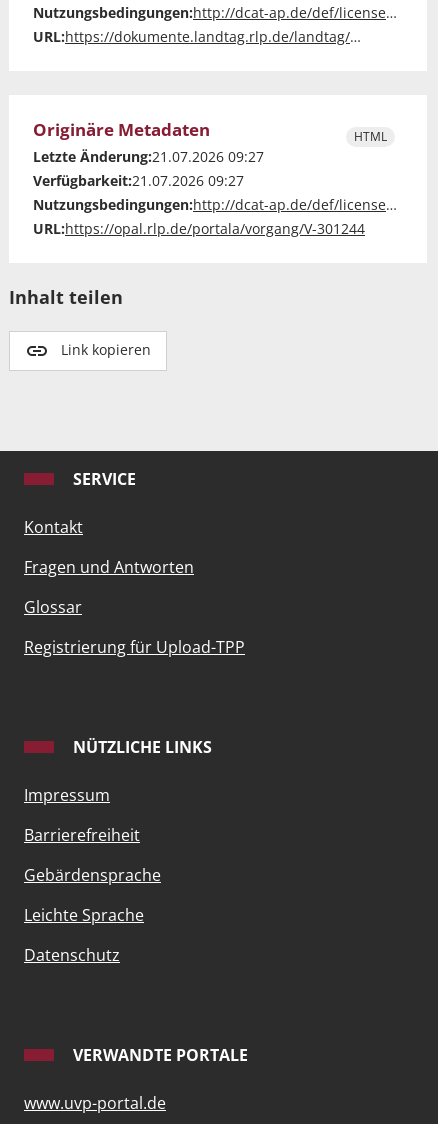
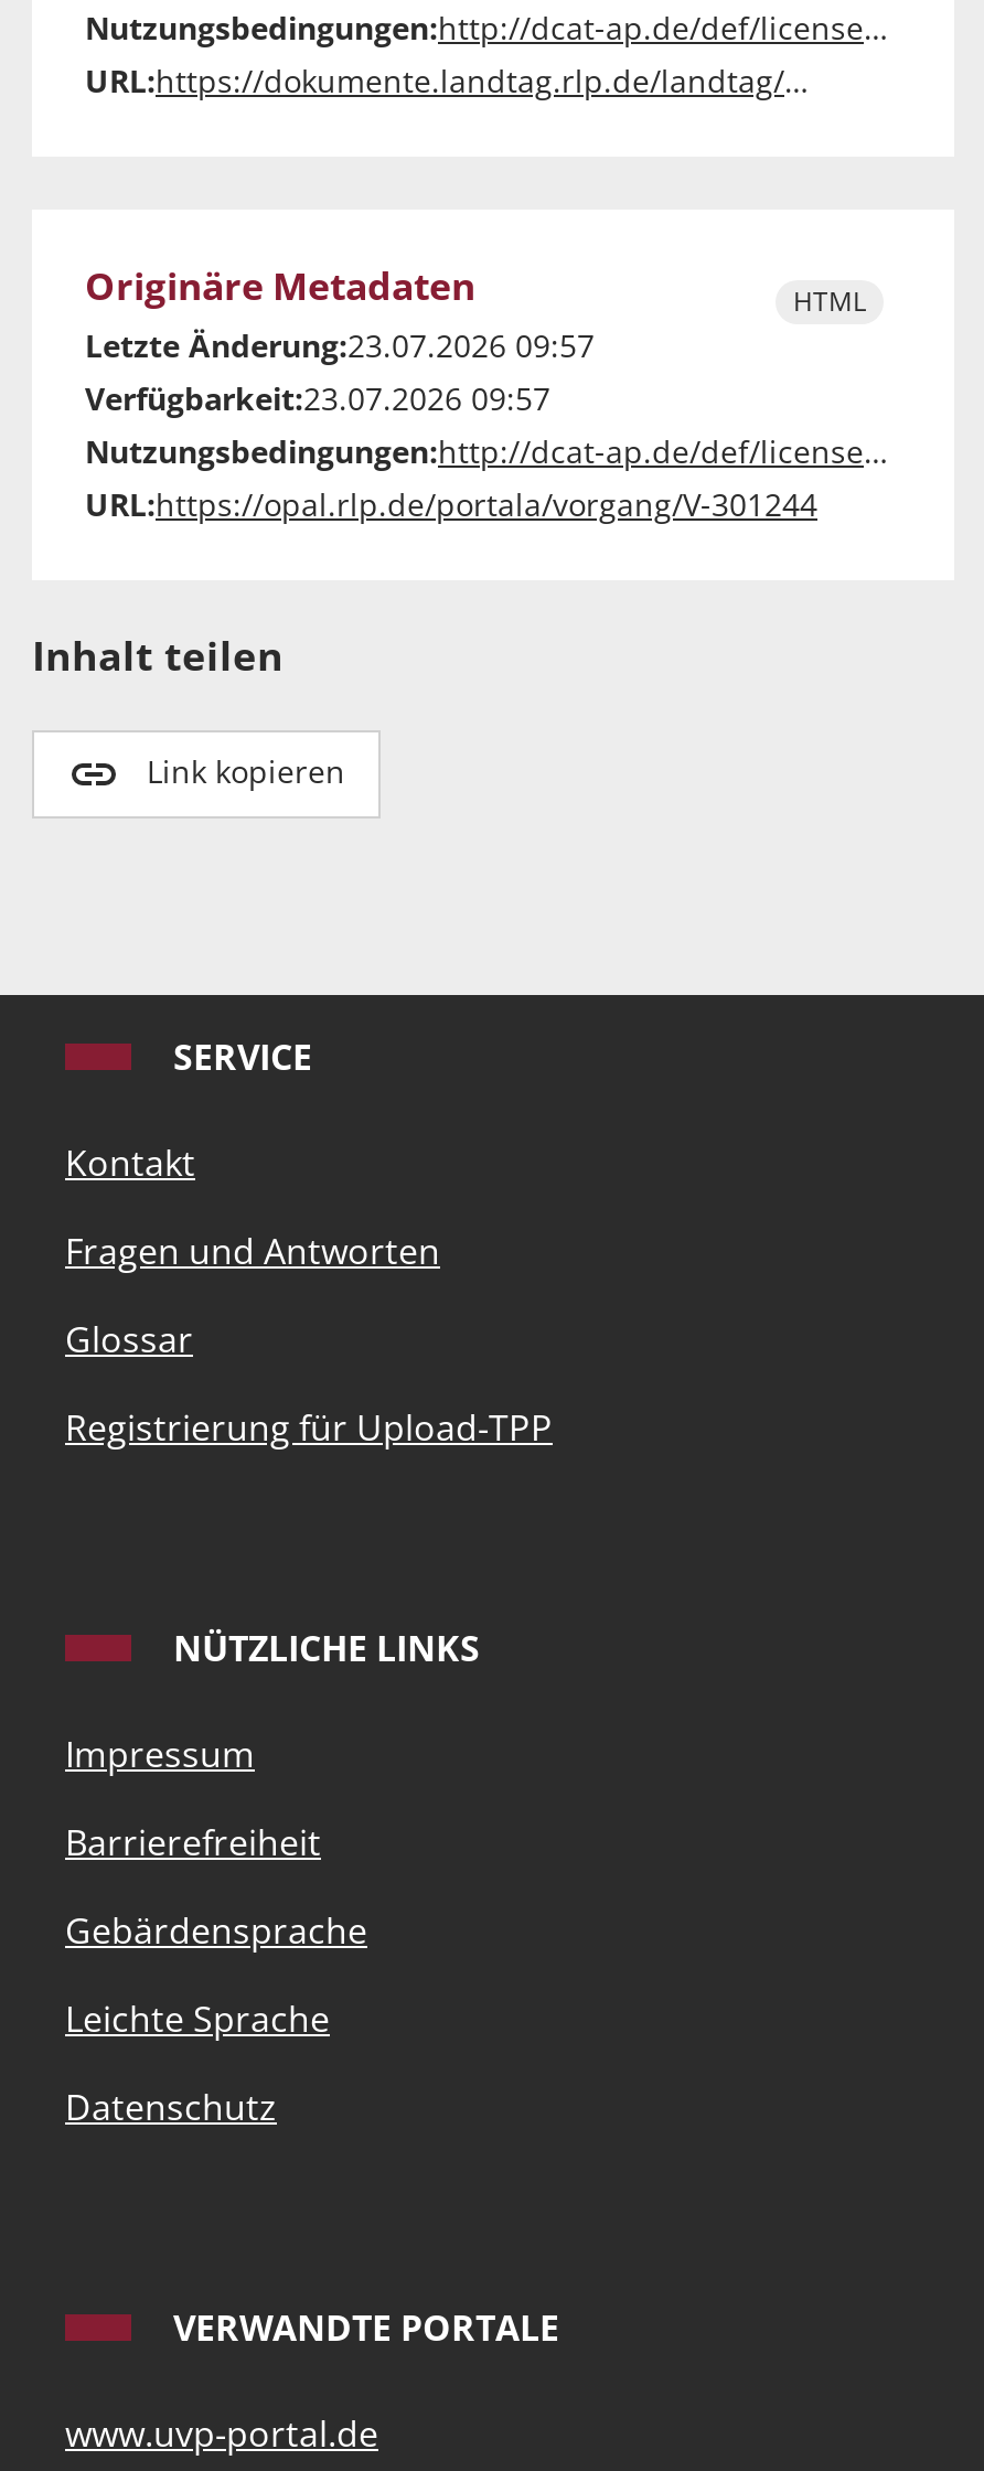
- Letzte Änderung:21.07.2026 09:27
+ Letzte Änderung:23.07.2026 09:57

- Verfügbarkeit:21.07.2026 09:27
+ Verfügbarkeit:23.07.2026 09:57
